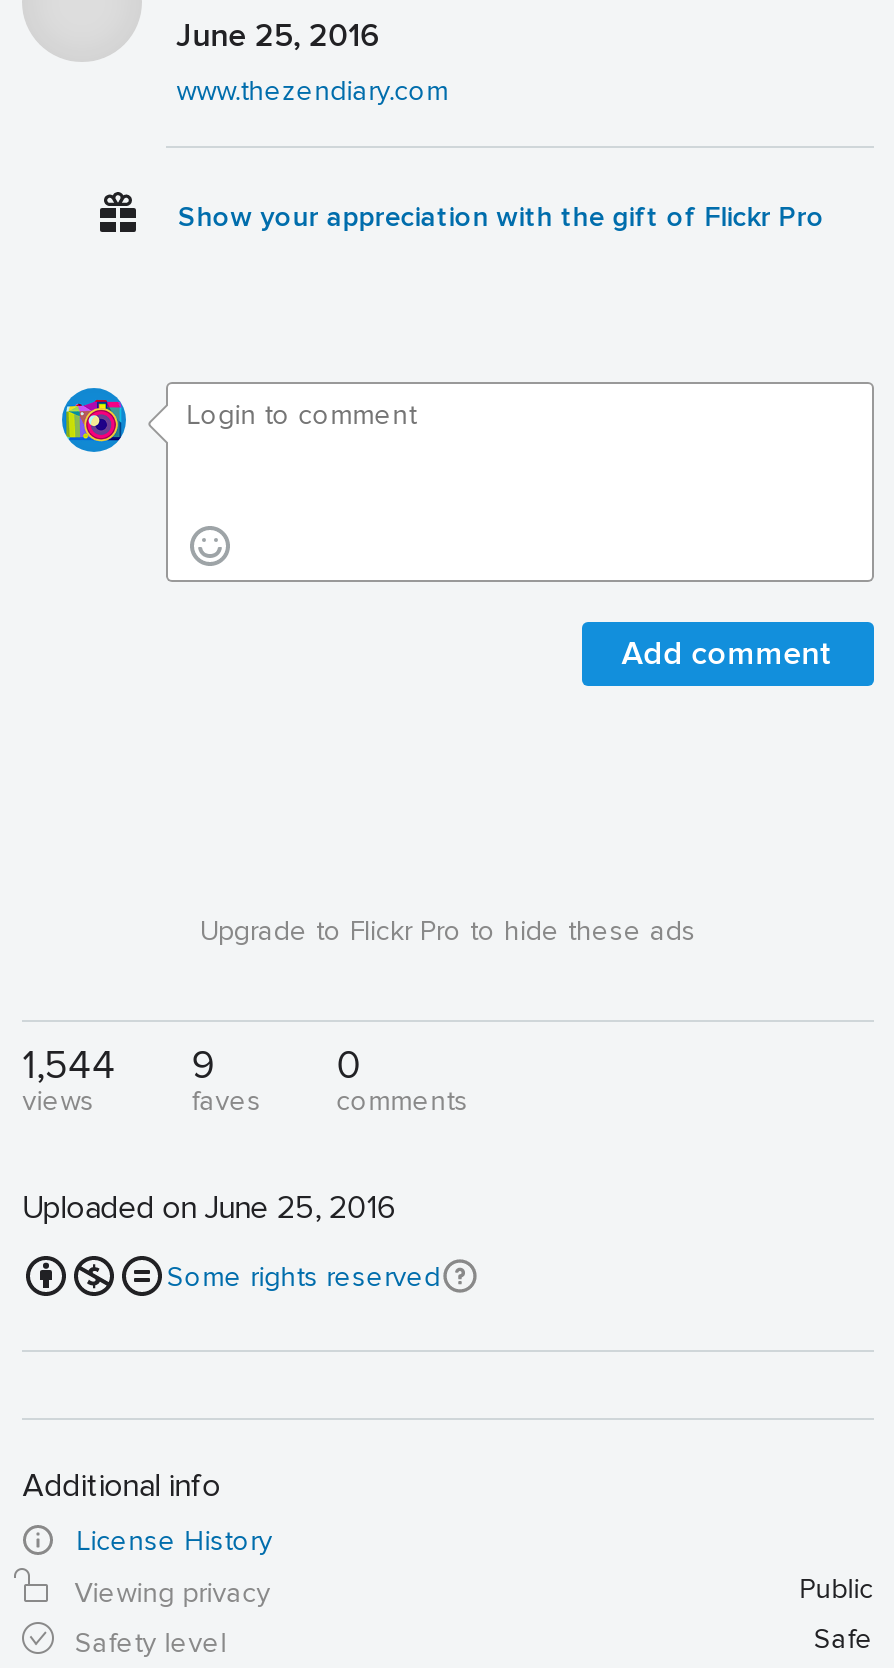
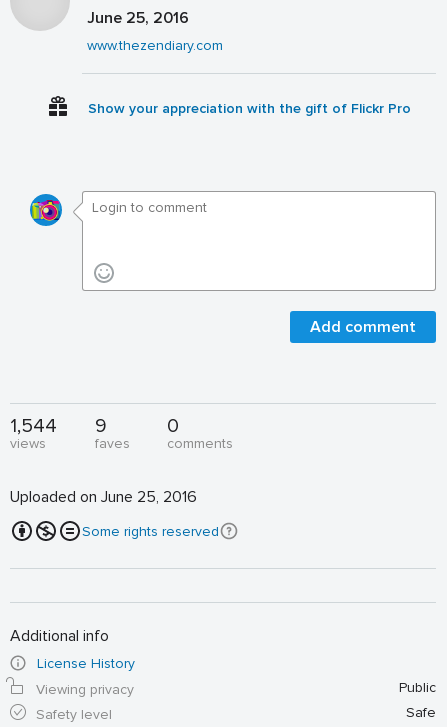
- Upgrade to Flickr Pro to hide these ads
